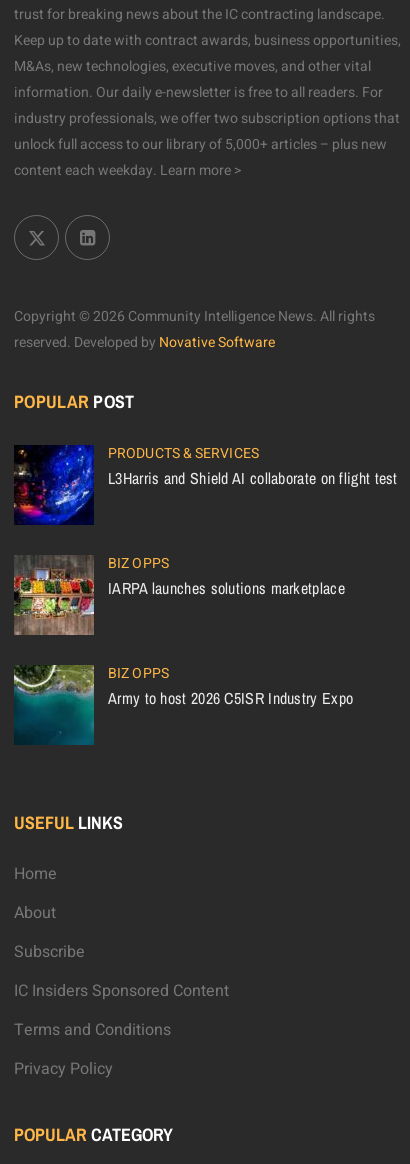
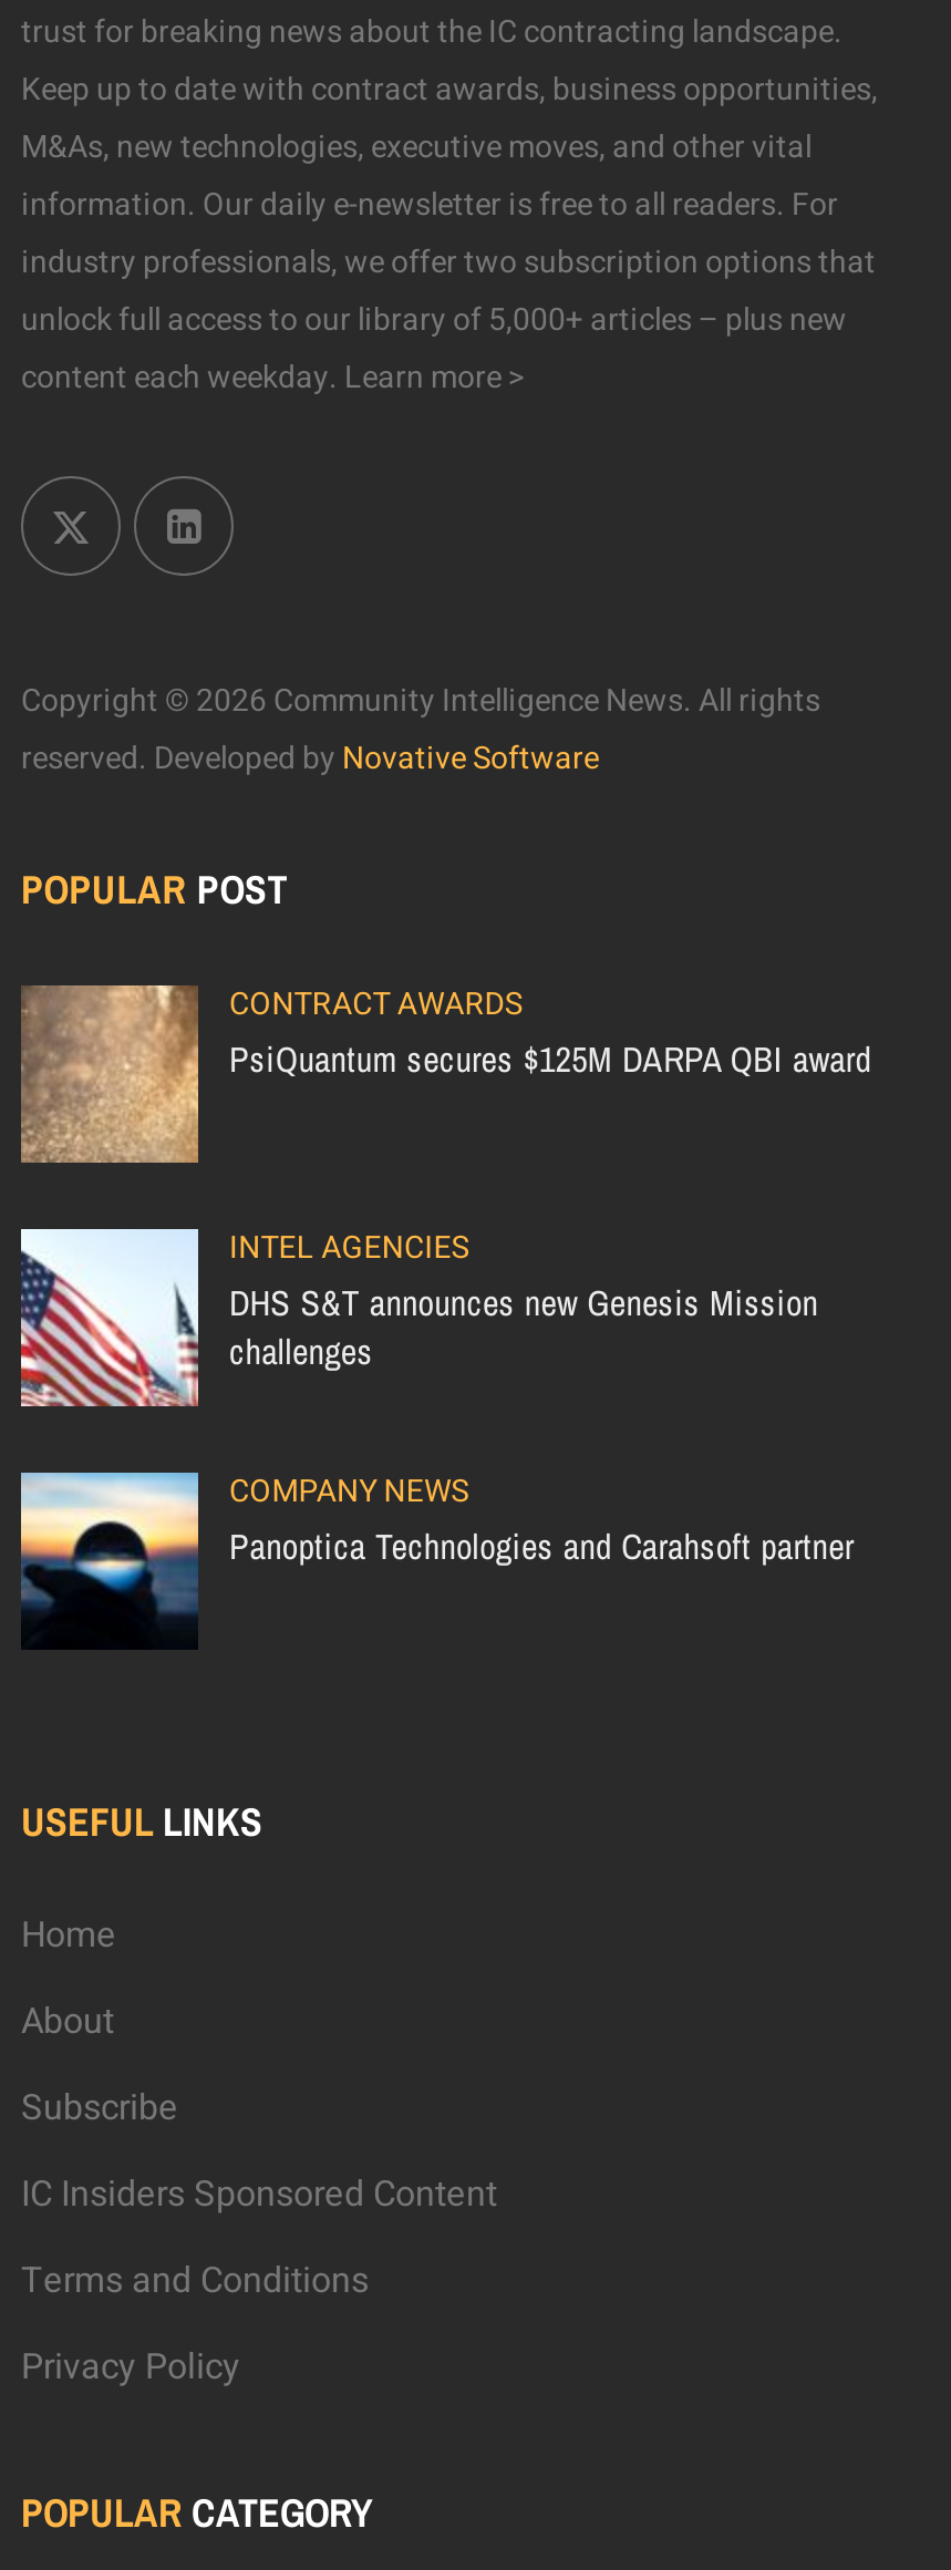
- [image]
- PRODUCTS & SERVICES
- L3Harris and Shield AI collaborate on flight test
+ [image]
+ CONTRACT AWARDS
+ PsiQuantum secures $125M DARPA QBI award

- [image]
- BIZ OPPS
- IARPA launches solutions marketplace
+ [image]
+ INTEL AGENCIES
+ DHS S&T announces new Genesis Mission
+ challenges

- [image]
- BIZ OPPS
- Army to host 2026 C5ISR Industry Expo
+ [image]
+ COMPANY NEWS
+ Panoptica Technologies and Carahsoft partner
